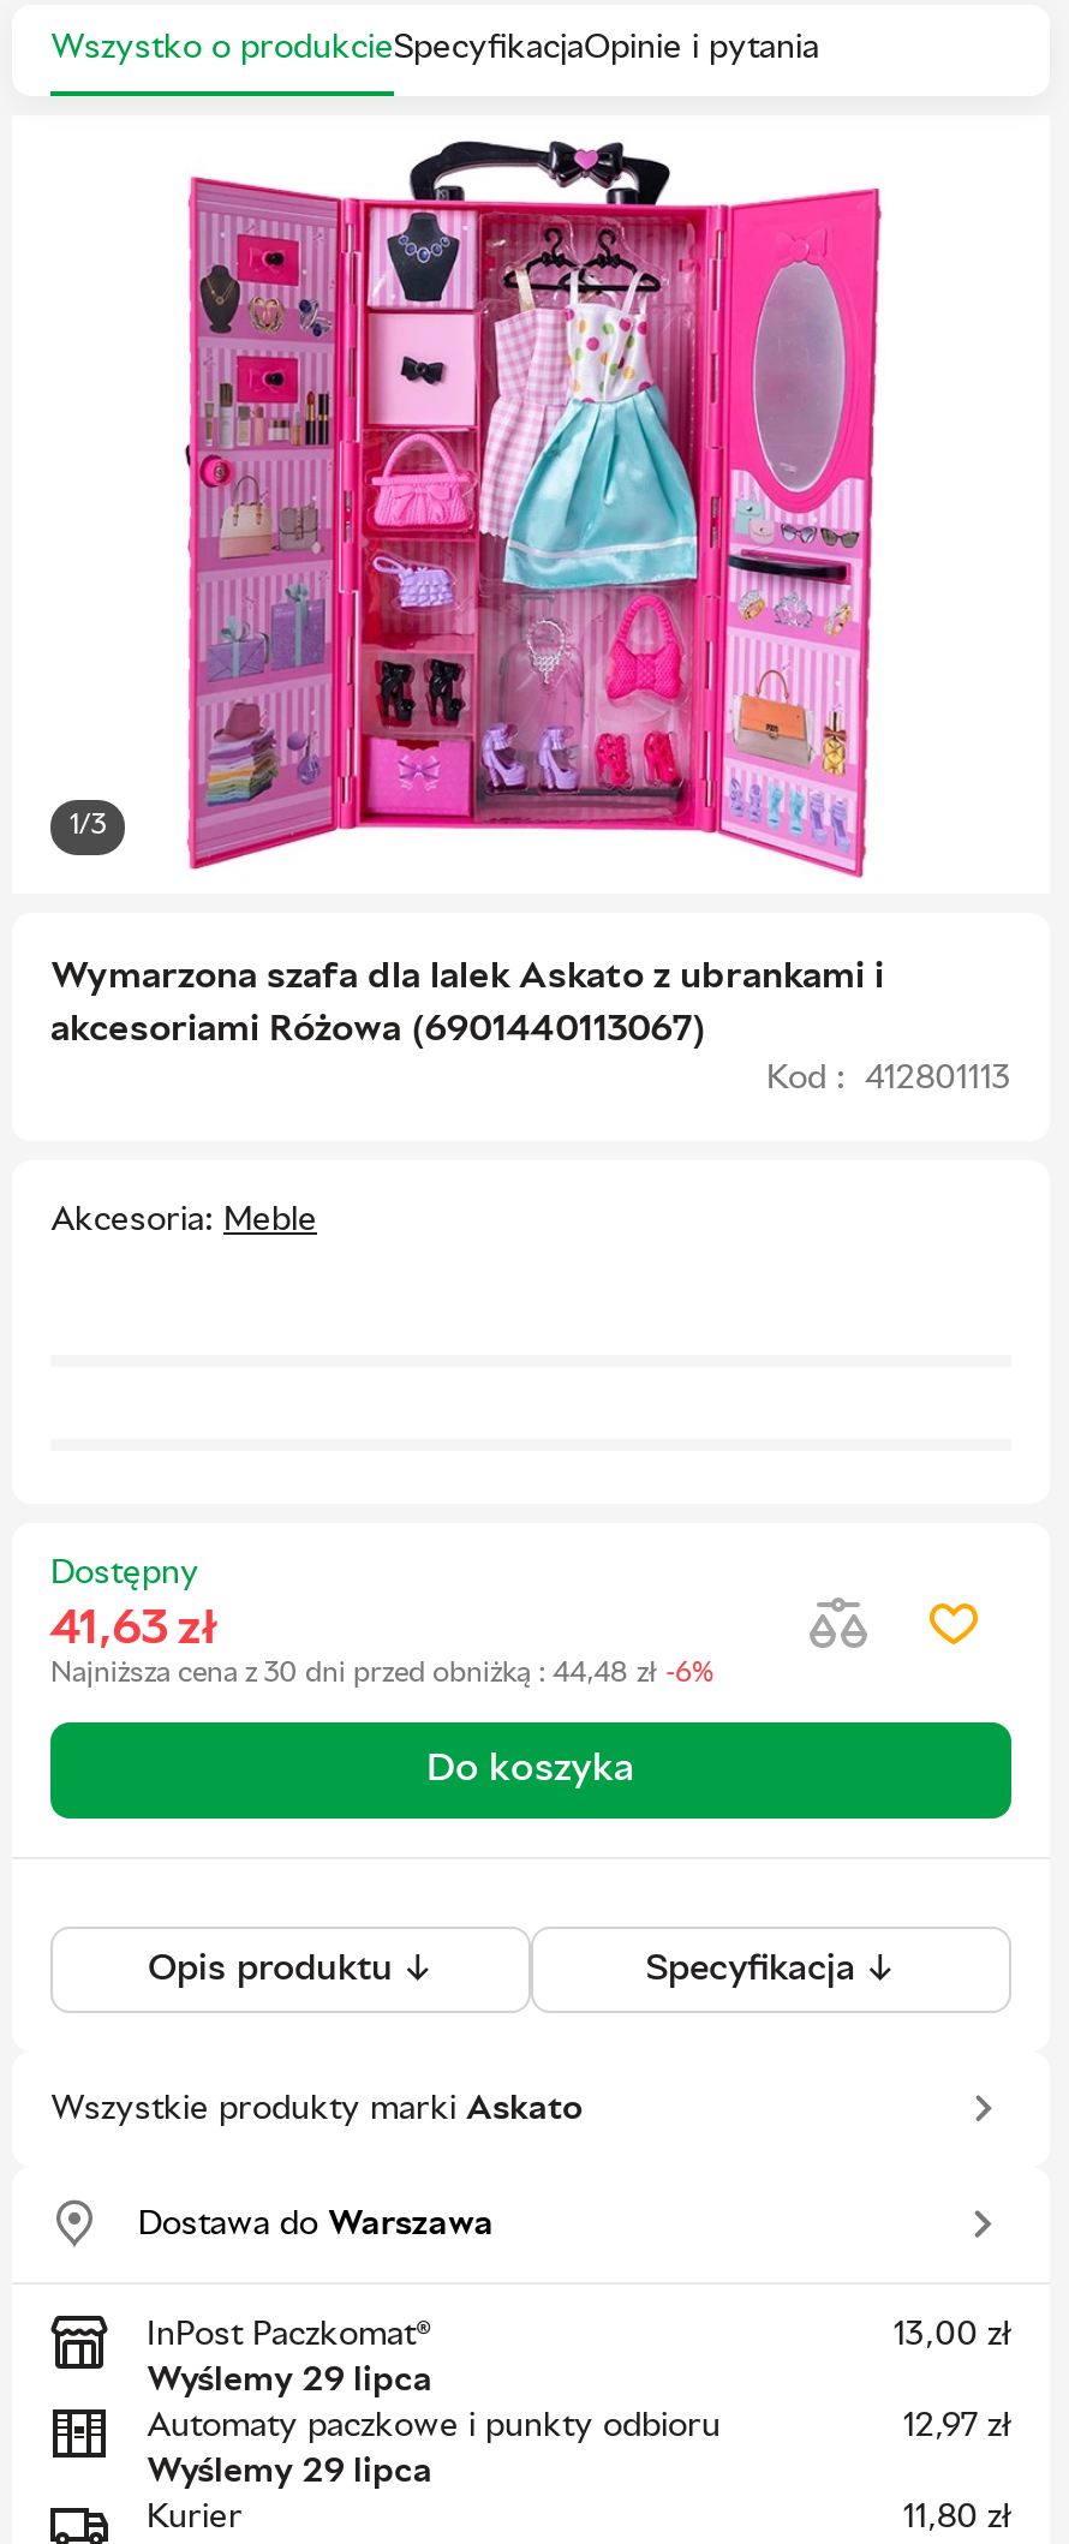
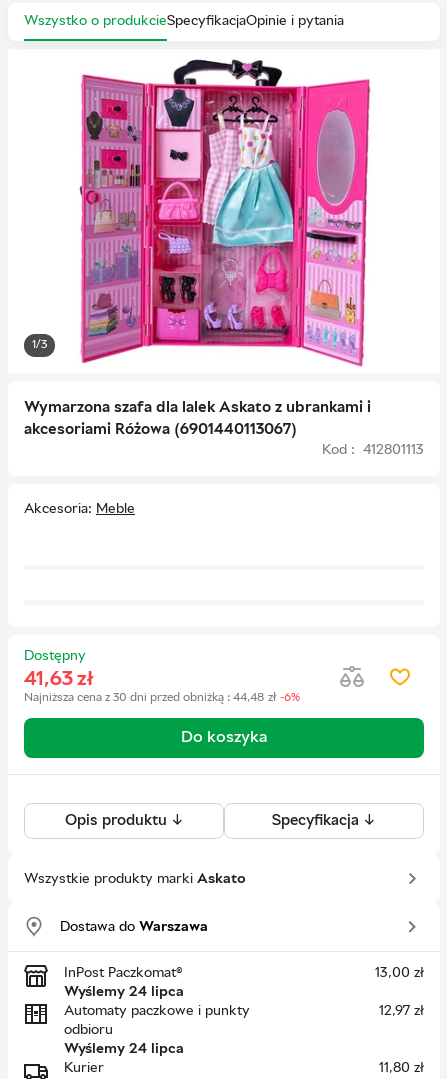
- Wyślemy 29 lipca
+ Wyślemy 24 lipca

- Automaty paczkowe i punkty odbioru
- Wyślemy 29 lipca
+ Automaty paczkowe i punkty
+ odbioru
+ Wyślemy 24 lipca
